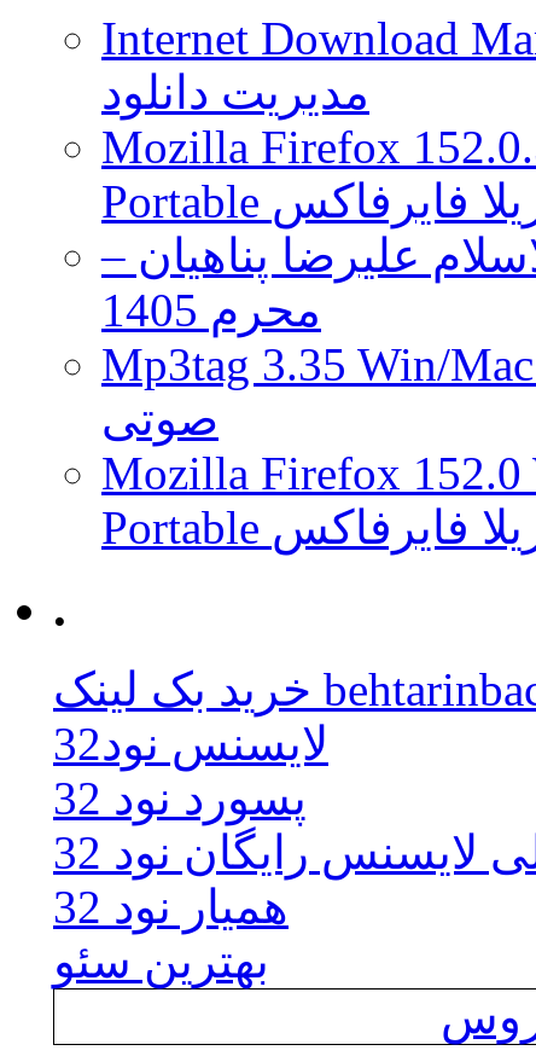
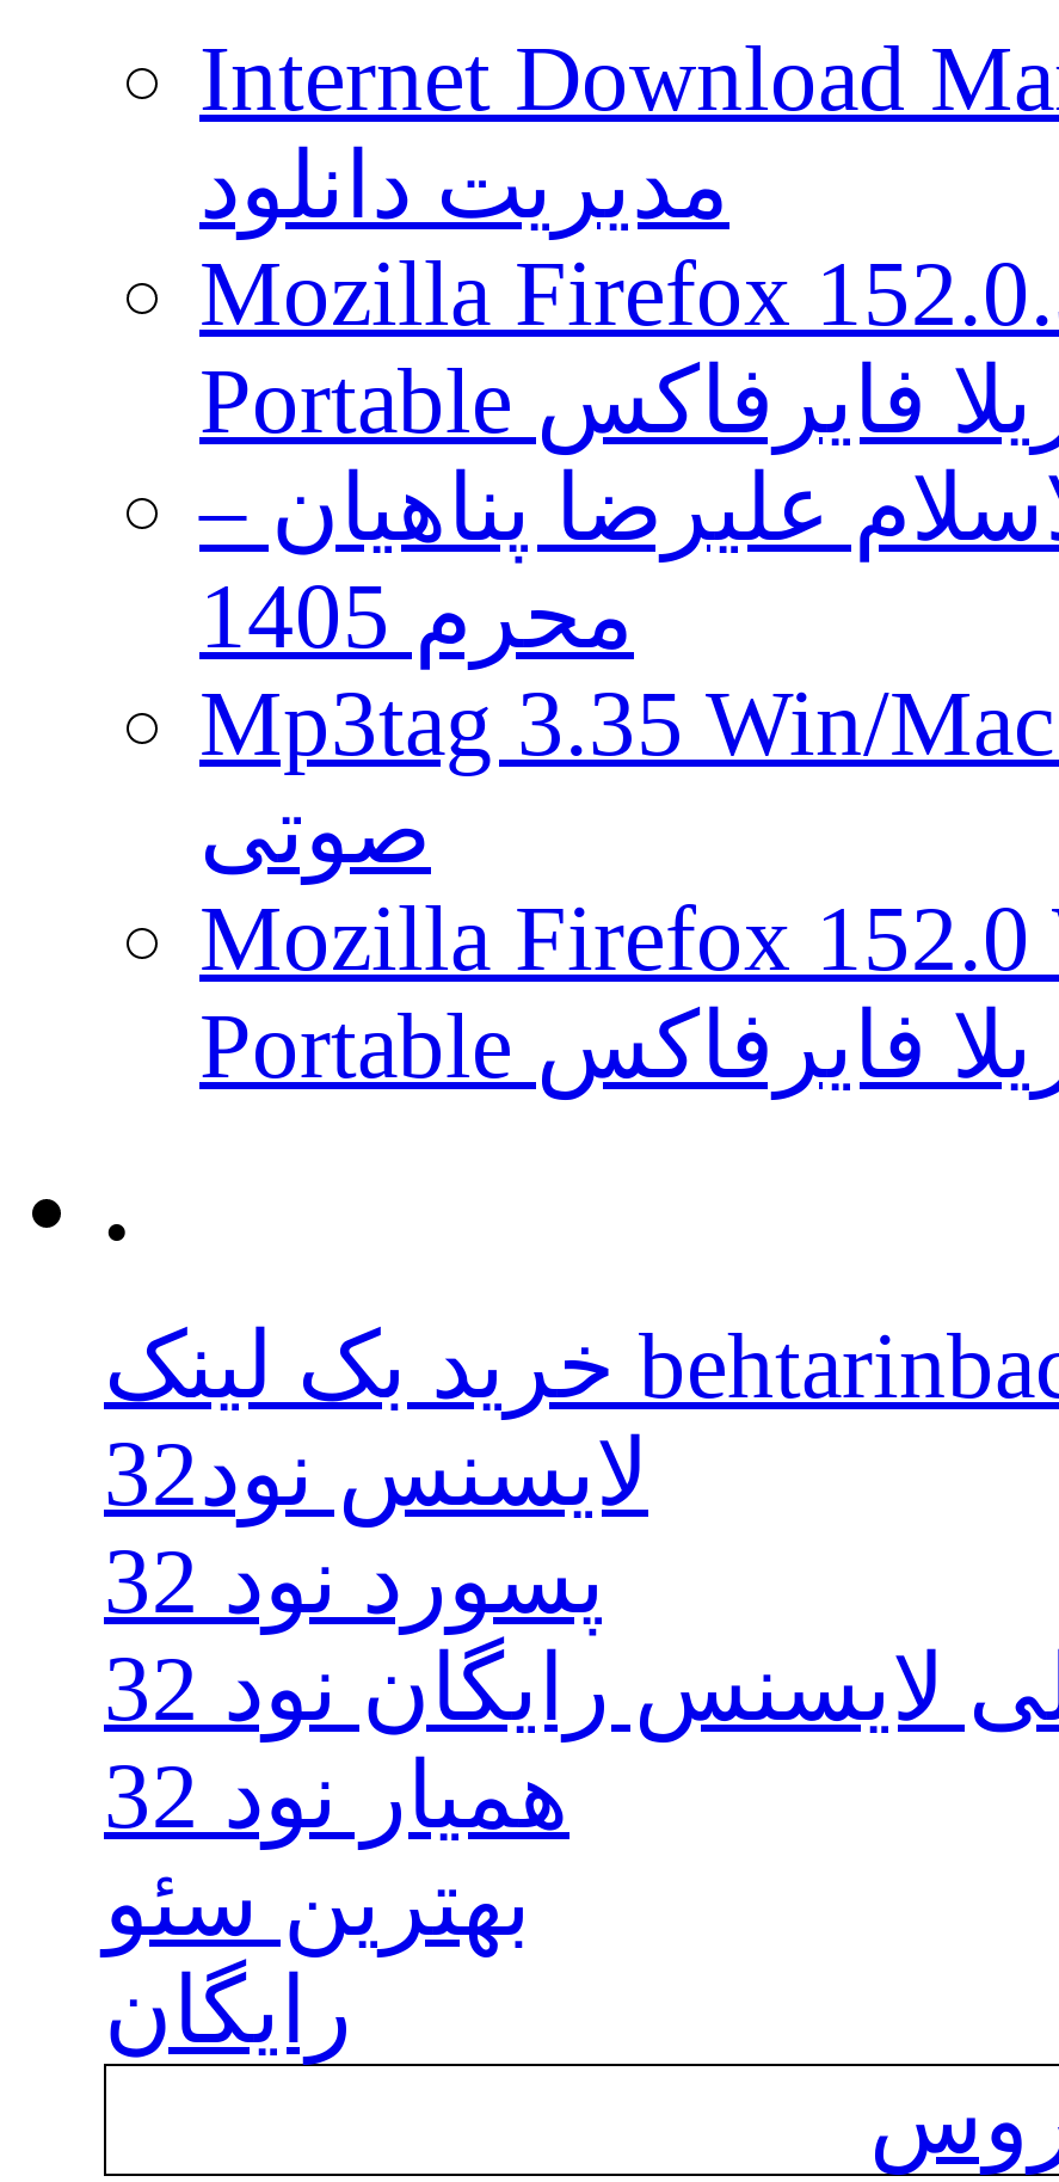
+ رایگان
